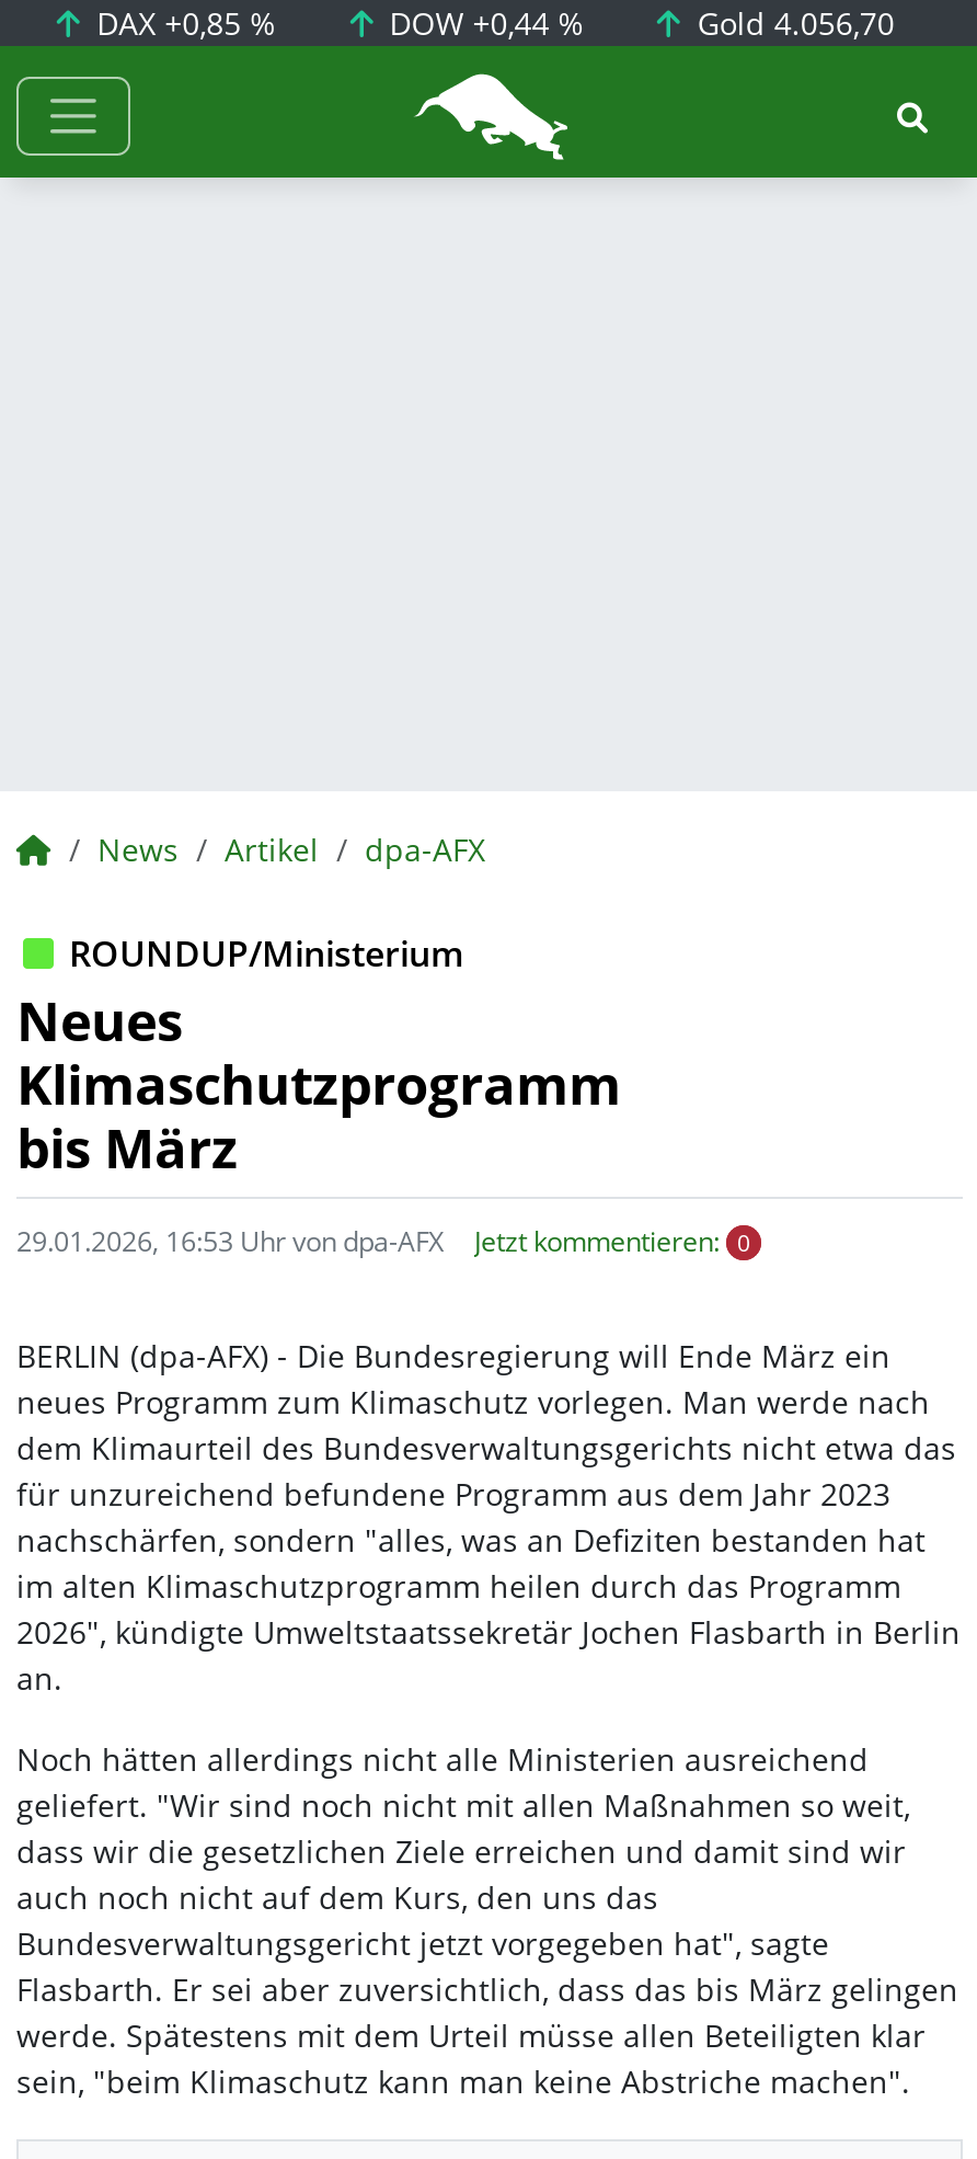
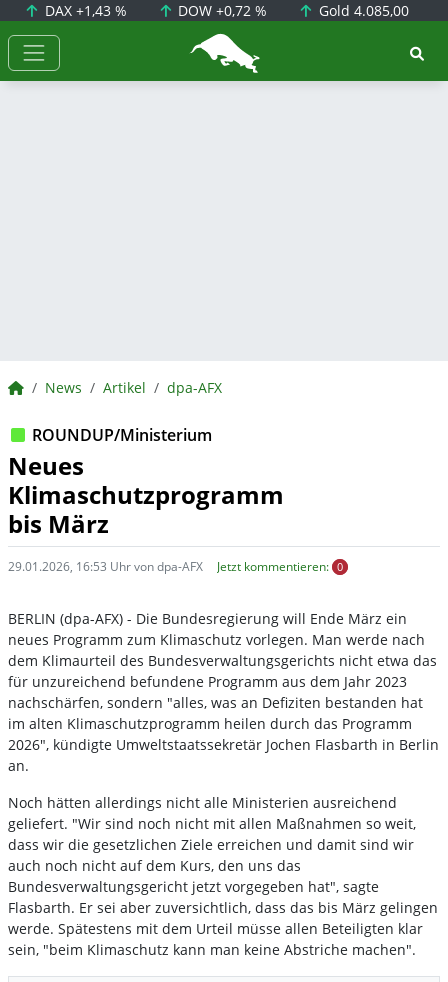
- DAX +0,85 %
+ DAX +1,43 %

- DOW +0,44 %
+ DOW +0,72 %

- Gold 4.056,70
+ Gold 4.085,00
